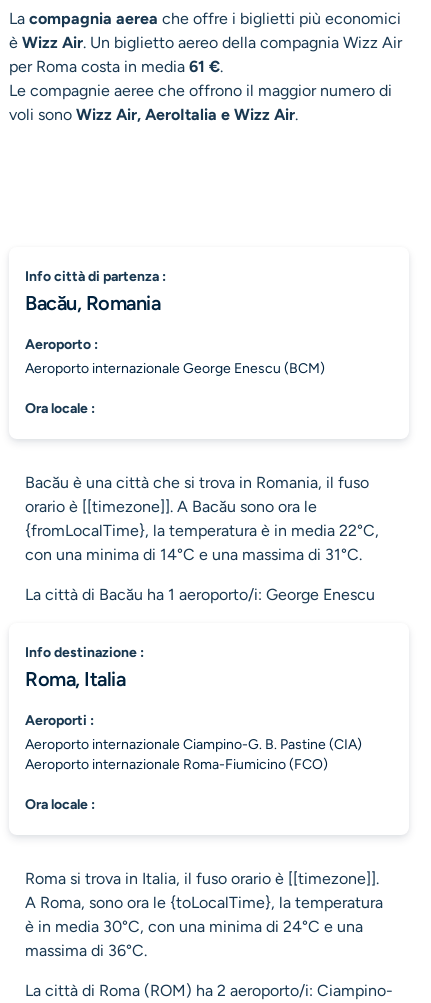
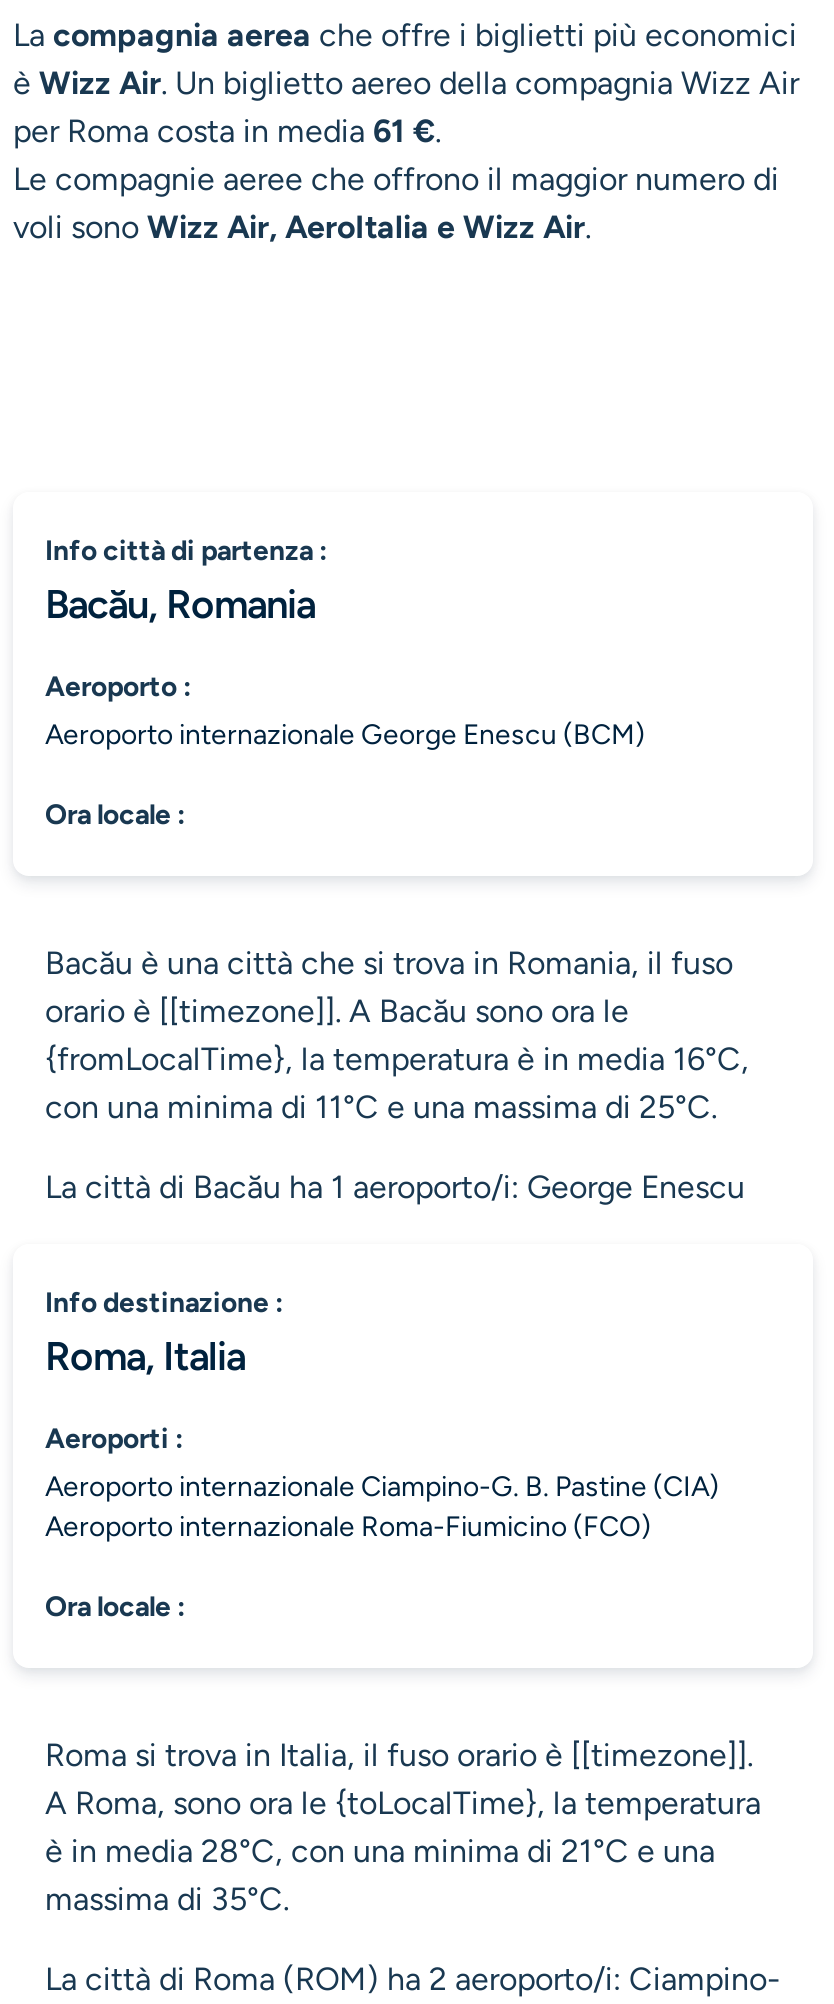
- {fromLocalTime}, la temperatura è in media 22°C,
+ {fromLocalTime}, la temperatura è in media 16°C,

- con una minima di 14°C e una massima di 31°C.
+ con una minima di 11°C e una massima di 25°C.

- è in media 30°C, con una minima di 24°C e una
+ è in media 28°C, con una minima di 21°C e una

- massima di 36°C.
+ massima di 35°C.
